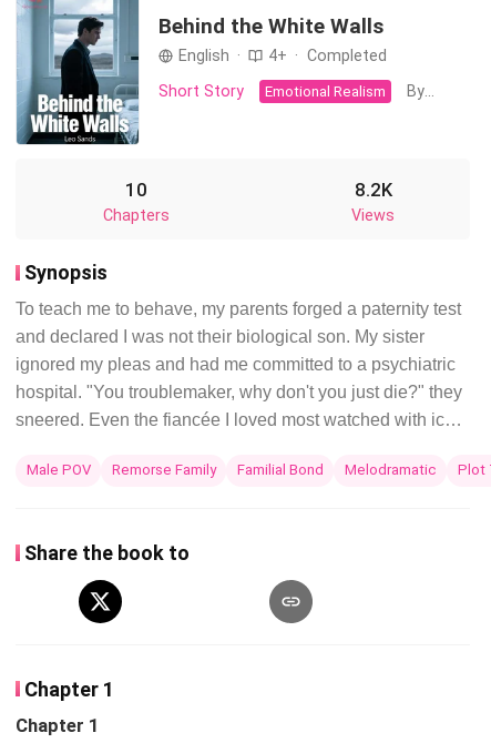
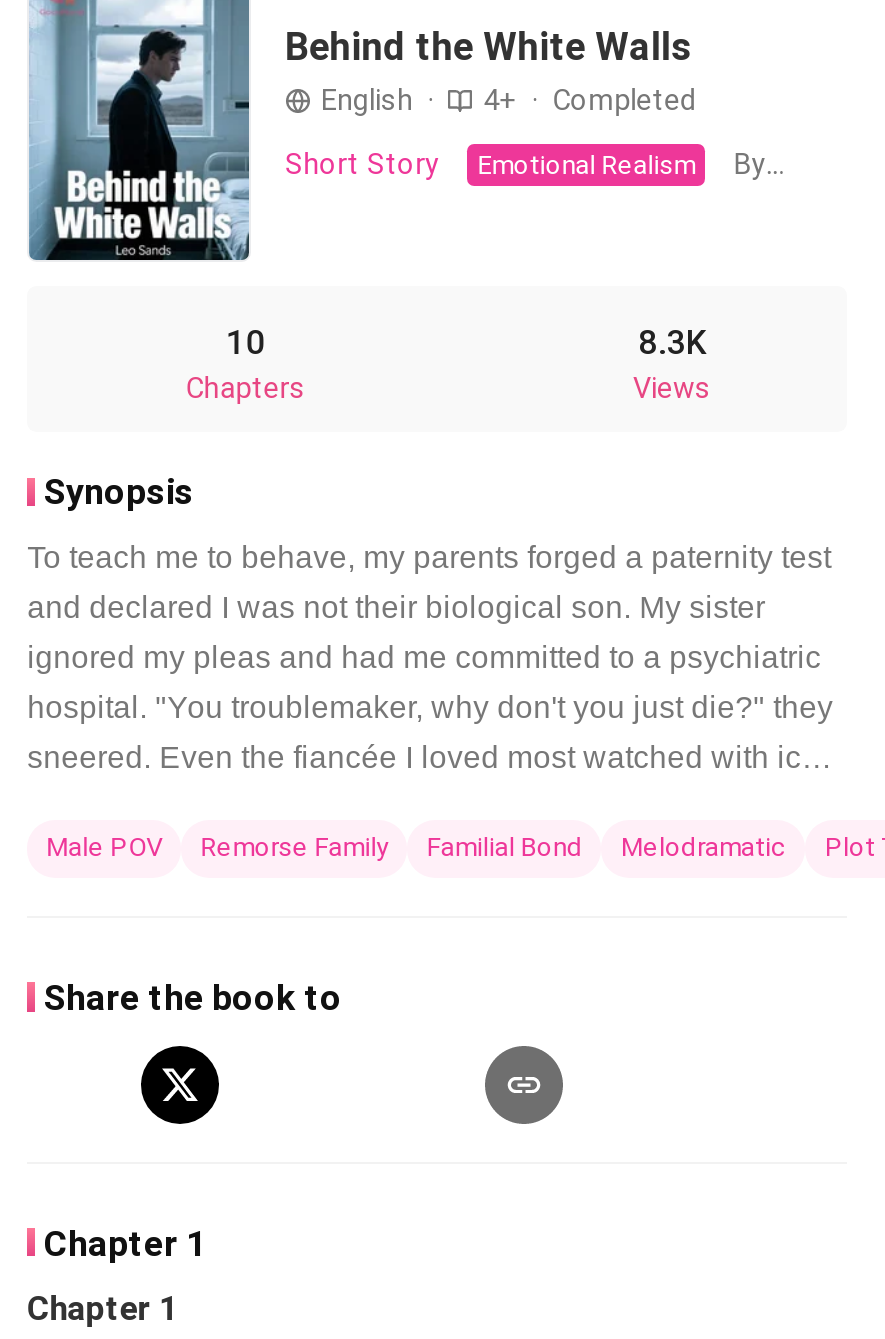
- 8.2K
+ 8.3K
